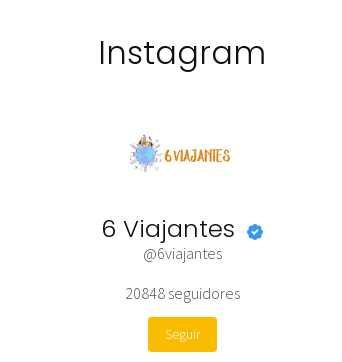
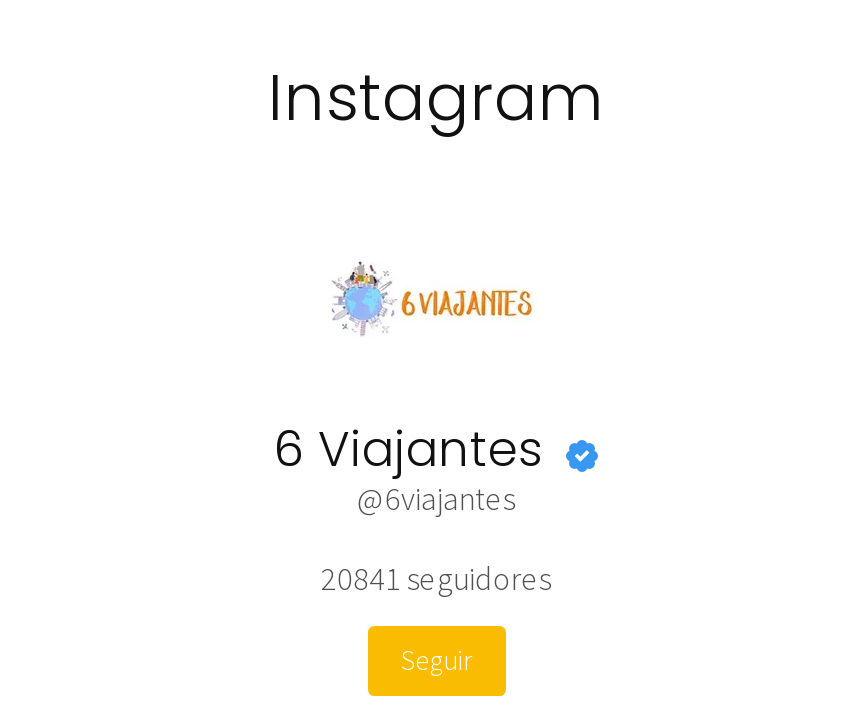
- 20848 seguidores
+ 20841 seguidores
